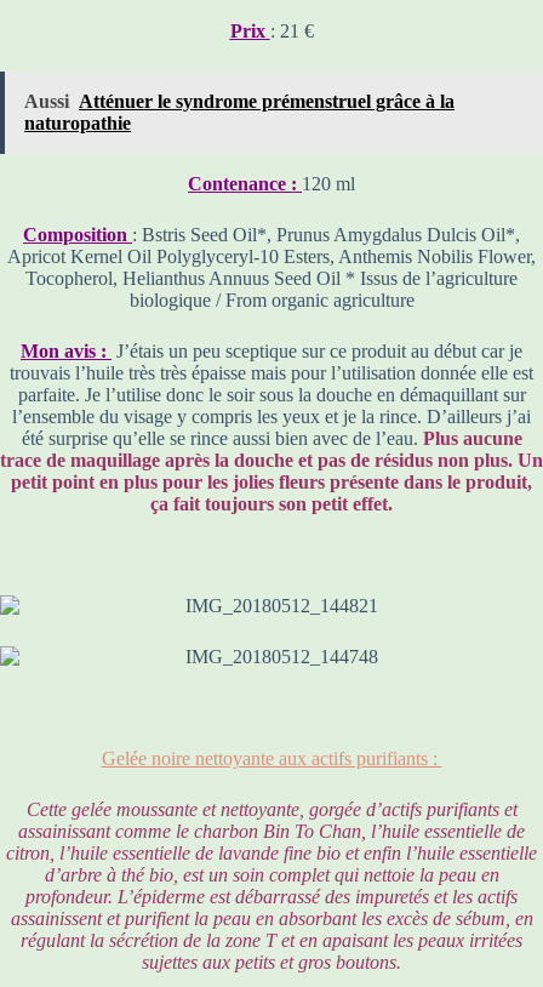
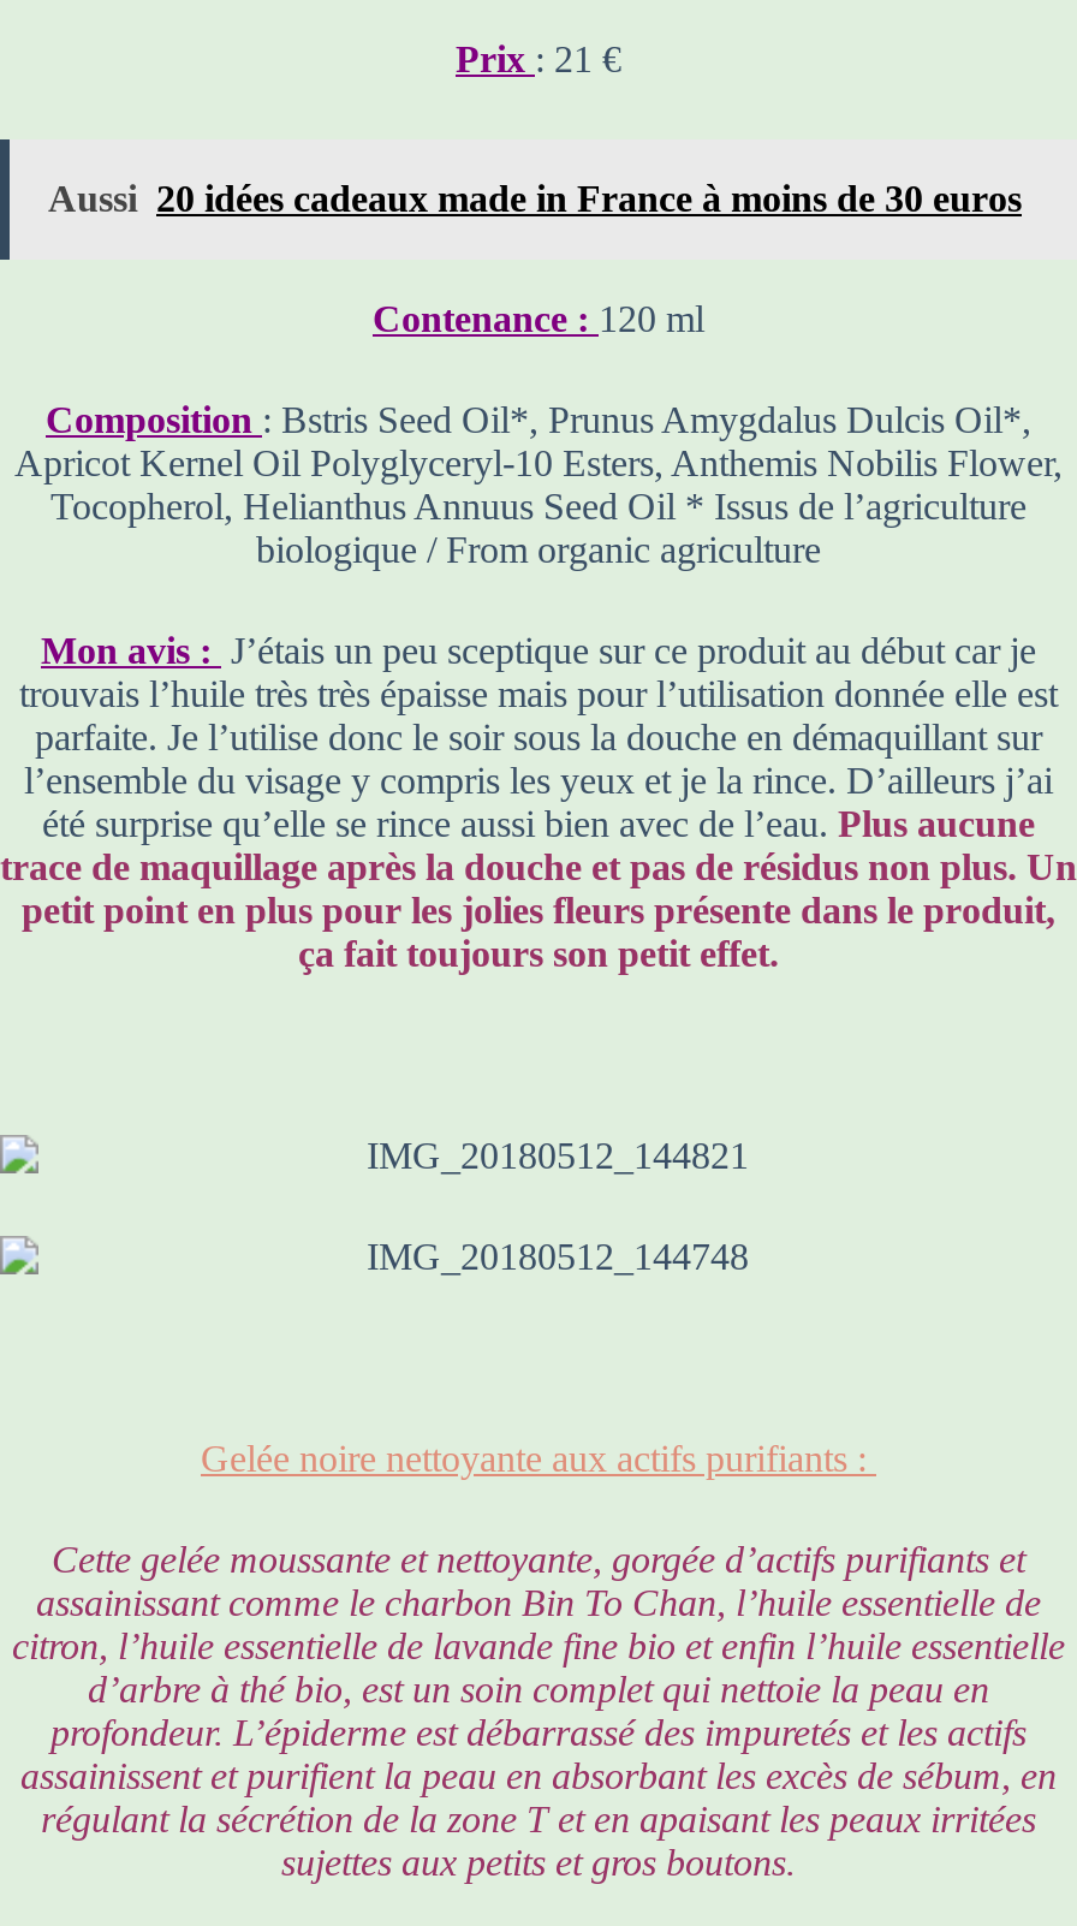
- Aussi Atténuer le syndrome prémenstruel grâce à la
- naturopathie
+ Aussi 20 idées cadeaux made in France à moins de 30 euros
